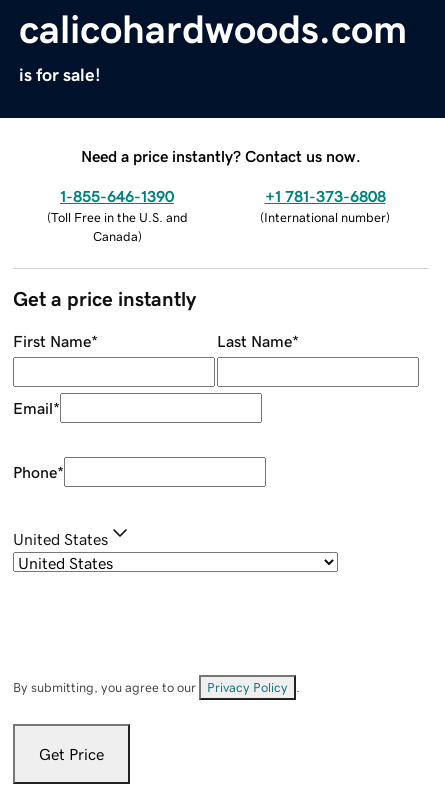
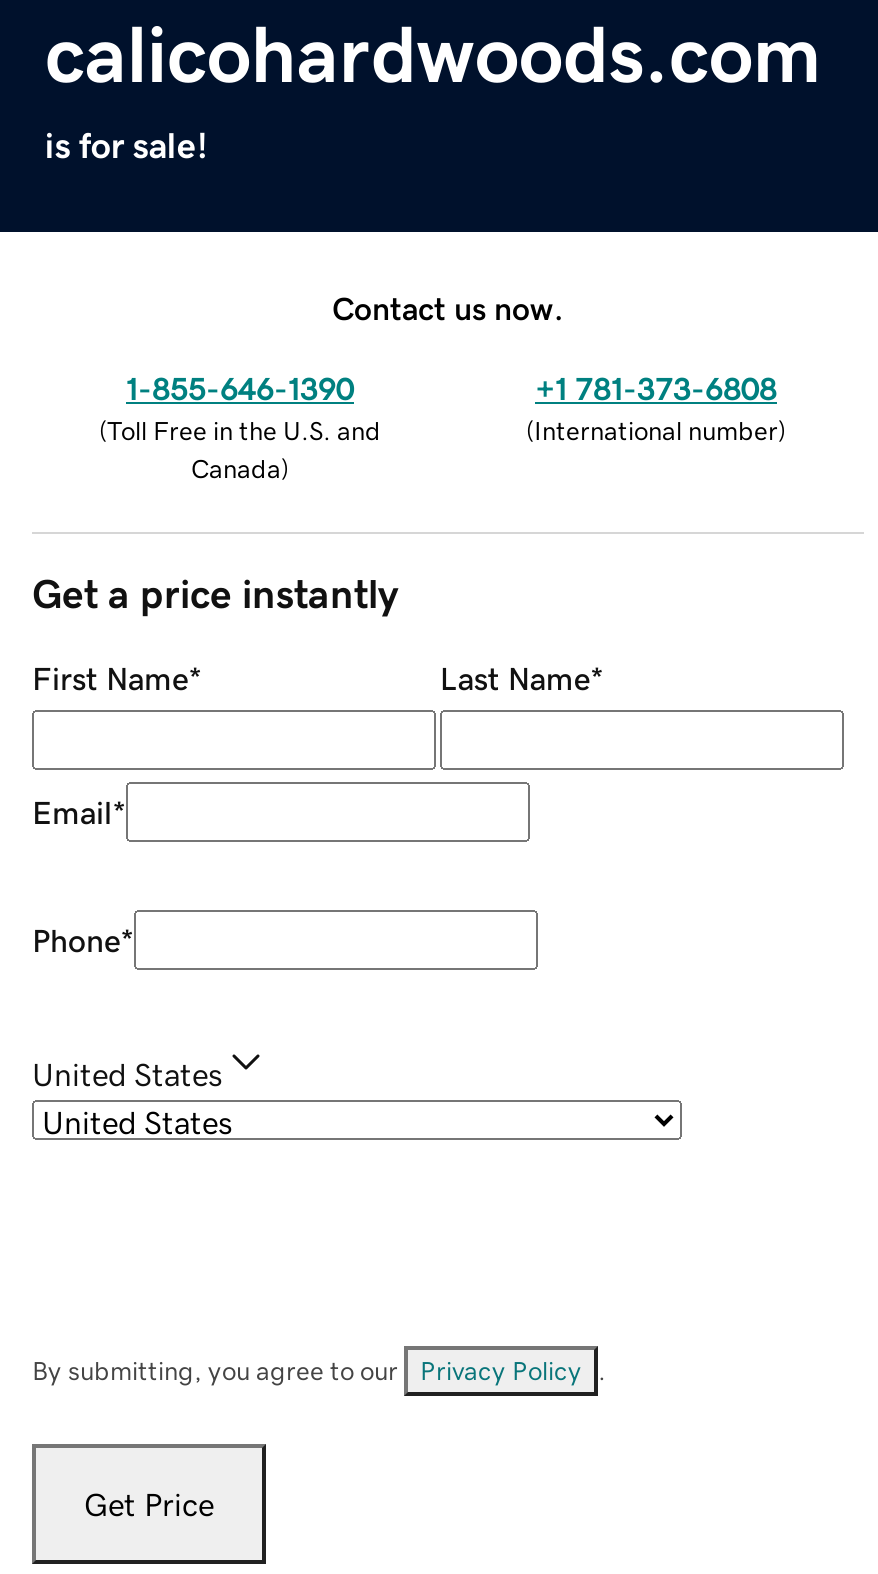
- Need a price instantly? Contact us now.
+ Contact us now.
